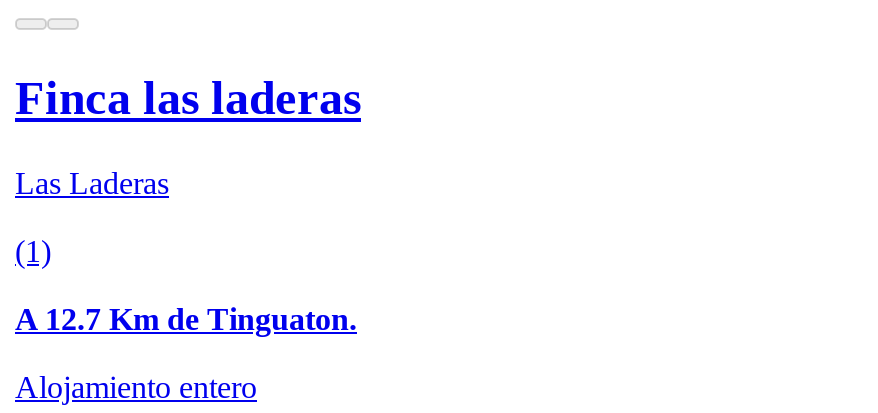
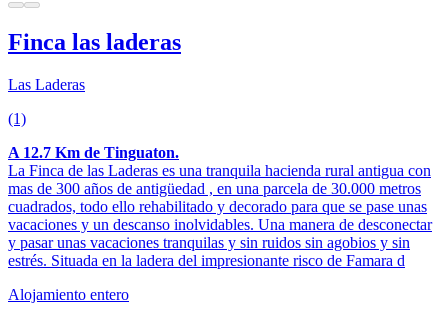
+ La Finca de las Laderas es una tranquila hacienda rural antigua con
+ mas de 300 años de antigüedad , en una parcela de 30.000 metros
+ cuadrados, todo ello rehabilitado y decorado para que se pase unas
+ vacaciones y un descanso inolvidables. Una manera de desconectar
+ y pasar unas vacaciones tranquilas y sin ruidos sin agobios y sin
+ estrés. Situada en la ladera del impresionante risco de Famara d
